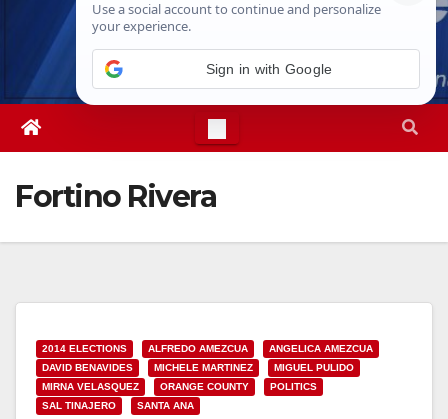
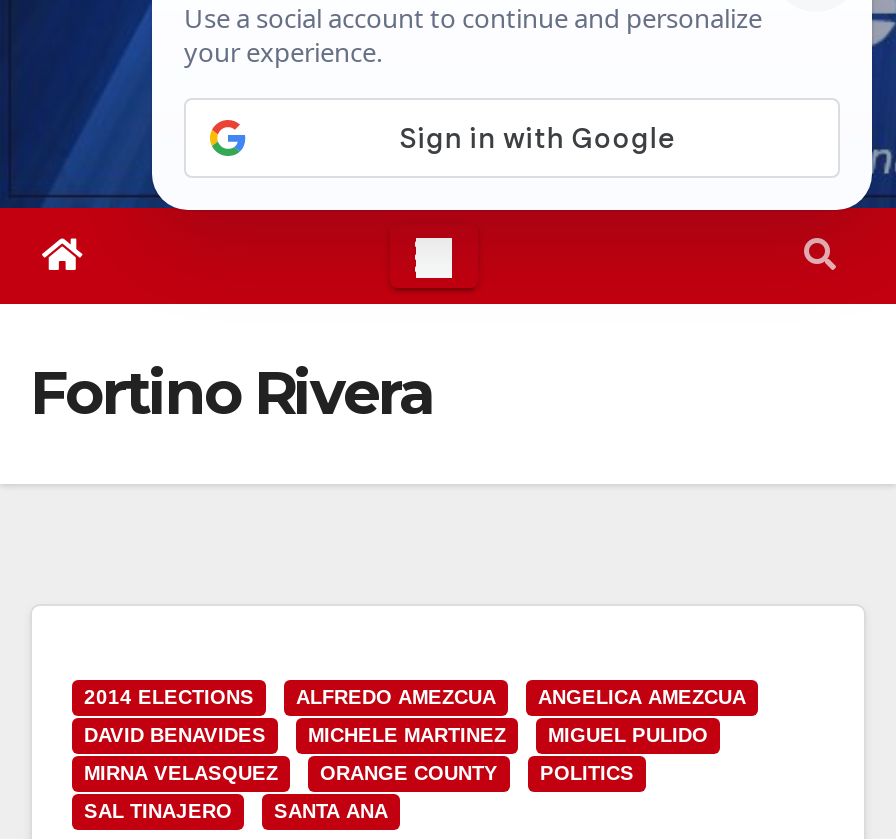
- Sign in with Google
